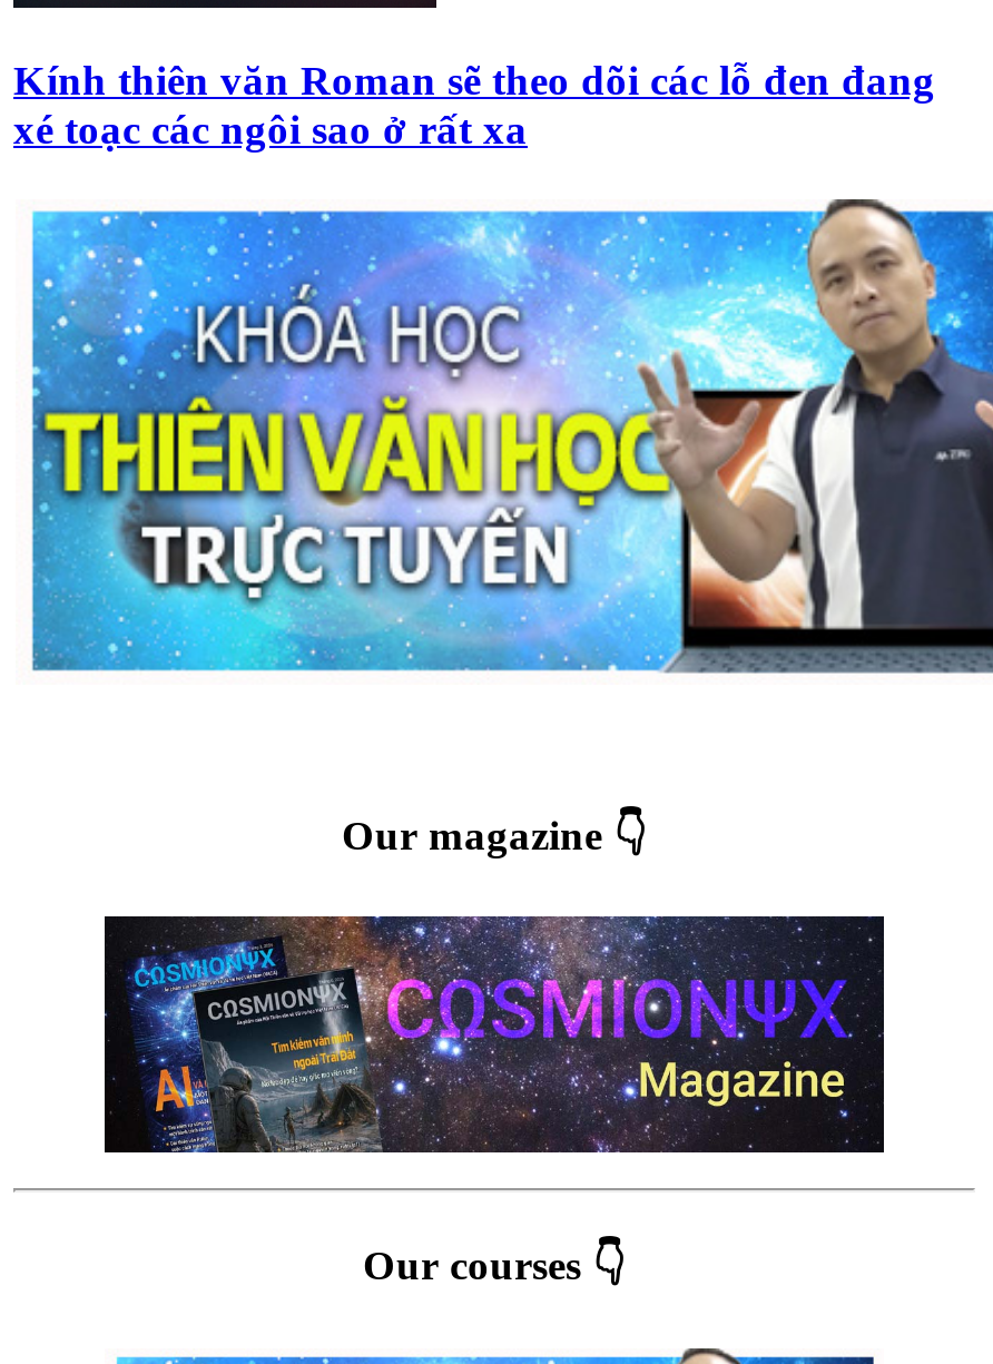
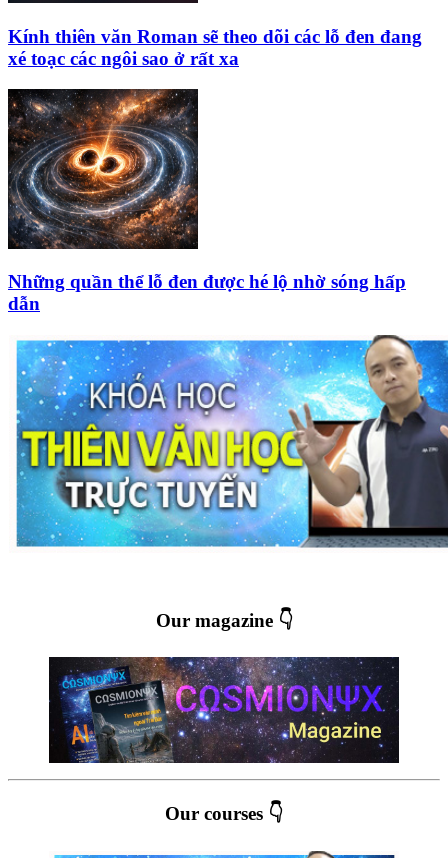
+ [image]
+ Những quần thể lỗ đen được hé lộ nhờ sóng hấp
+ dẫn
